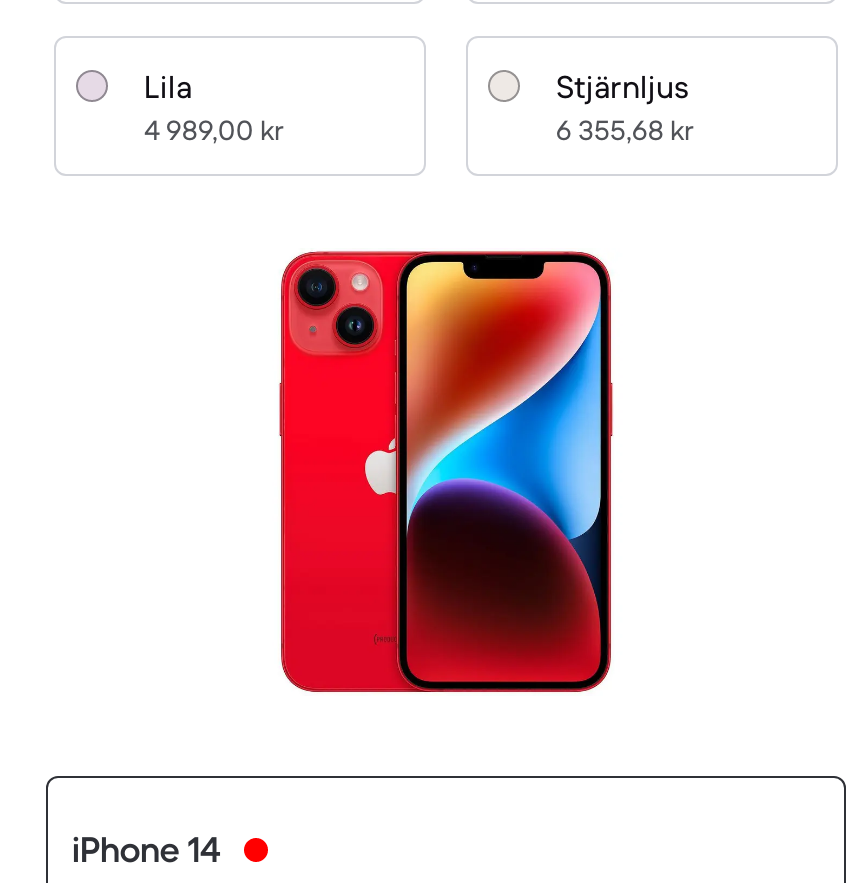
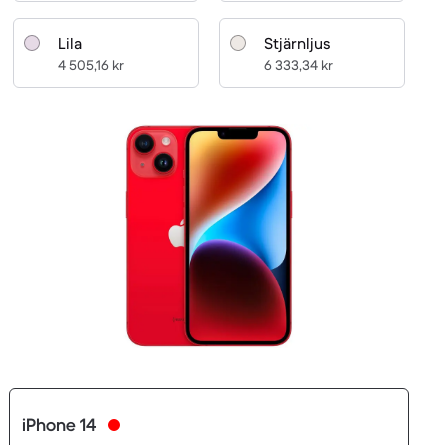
- 4 989,00 kr
+ 4 505,16 kr

- 6 355,68 kr
+ 6 333,34 kr
